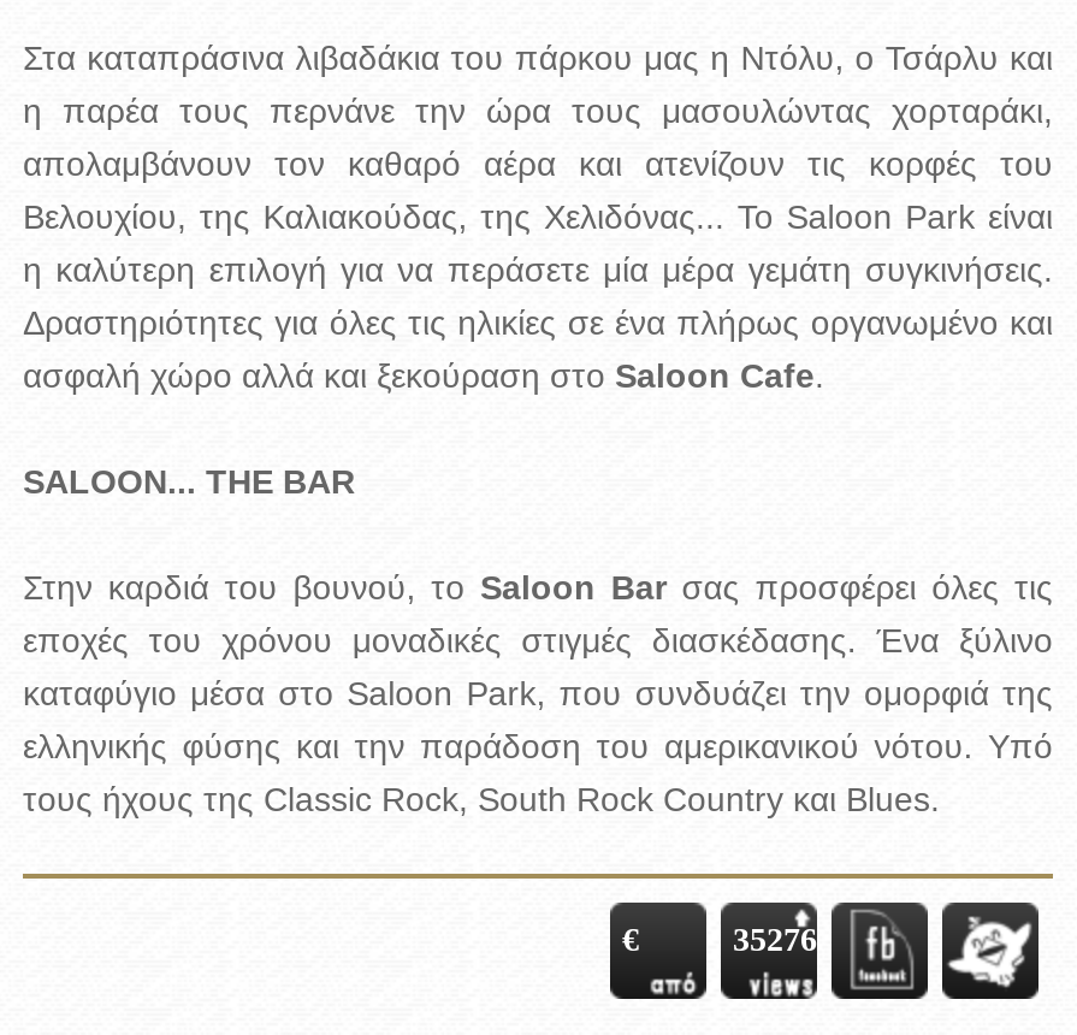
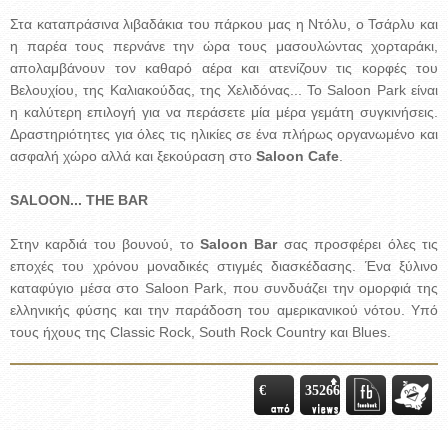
- 35276
+ 35266
